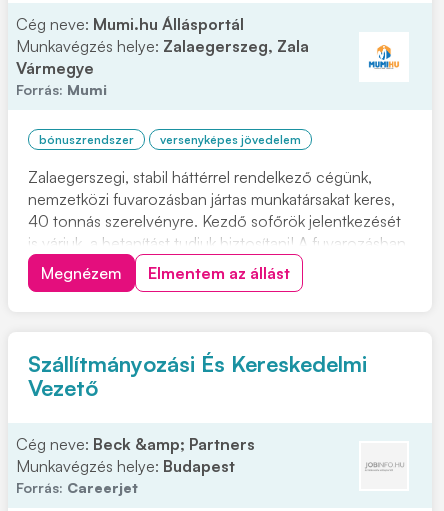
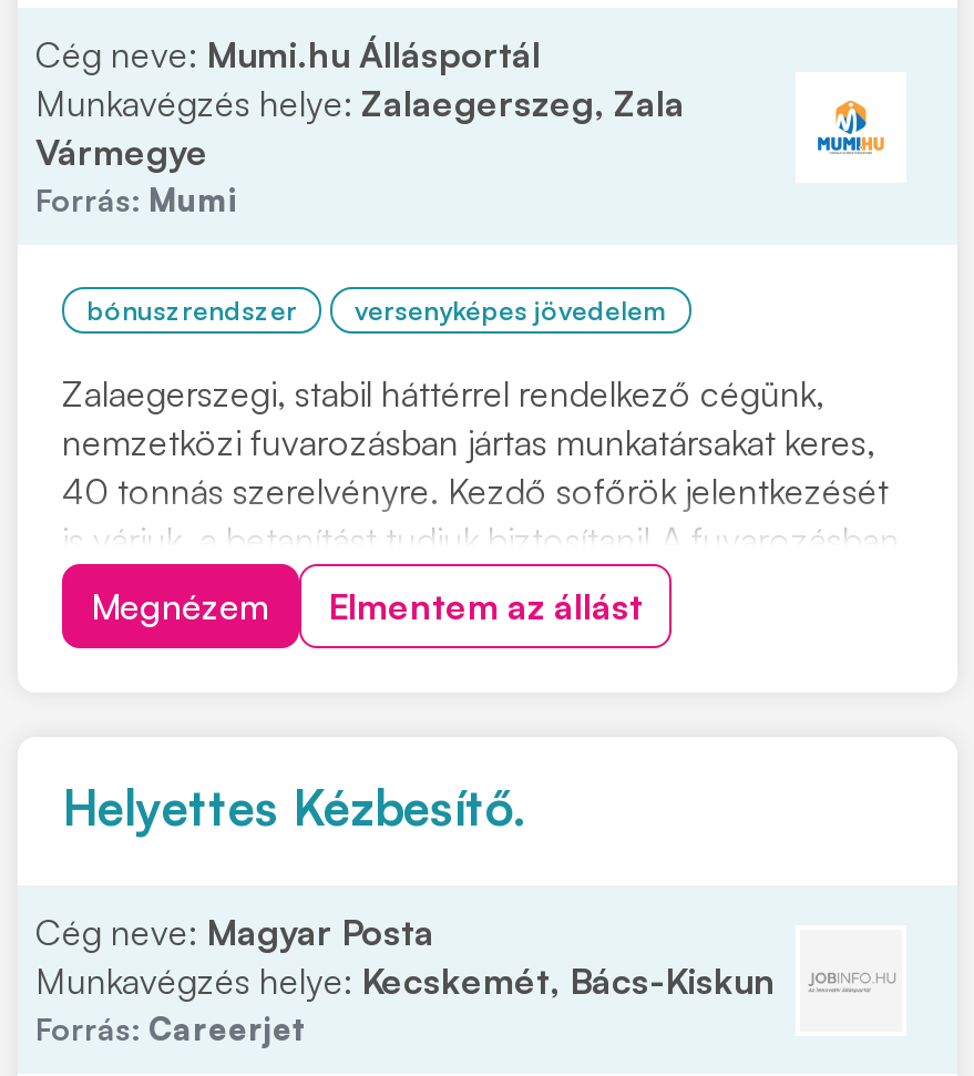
- Szállítmányozási És Kereskedelmi
- Vezető
+ Helyettes Kézbesítő.

- Cég neve: Beck &amp; Partners
- Munkavégzés helye: Budapest
+ Cég neve: Magyar Posta
+ Munkavégzés helye: Kecskemét, Bács-Kiskun
